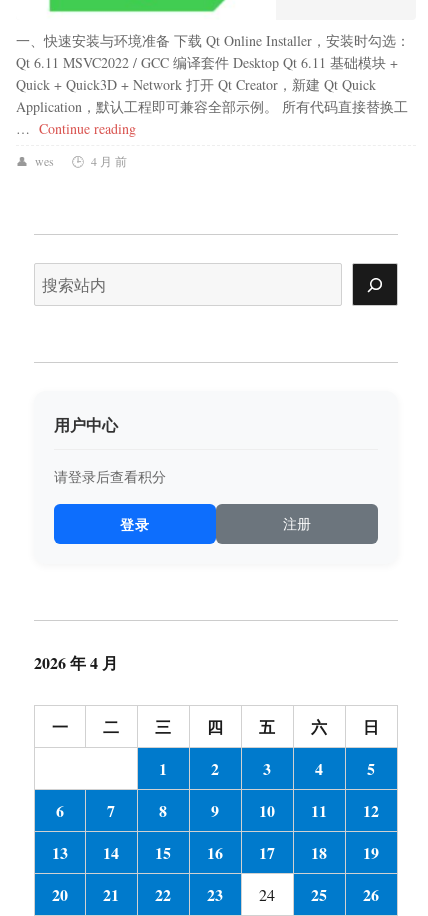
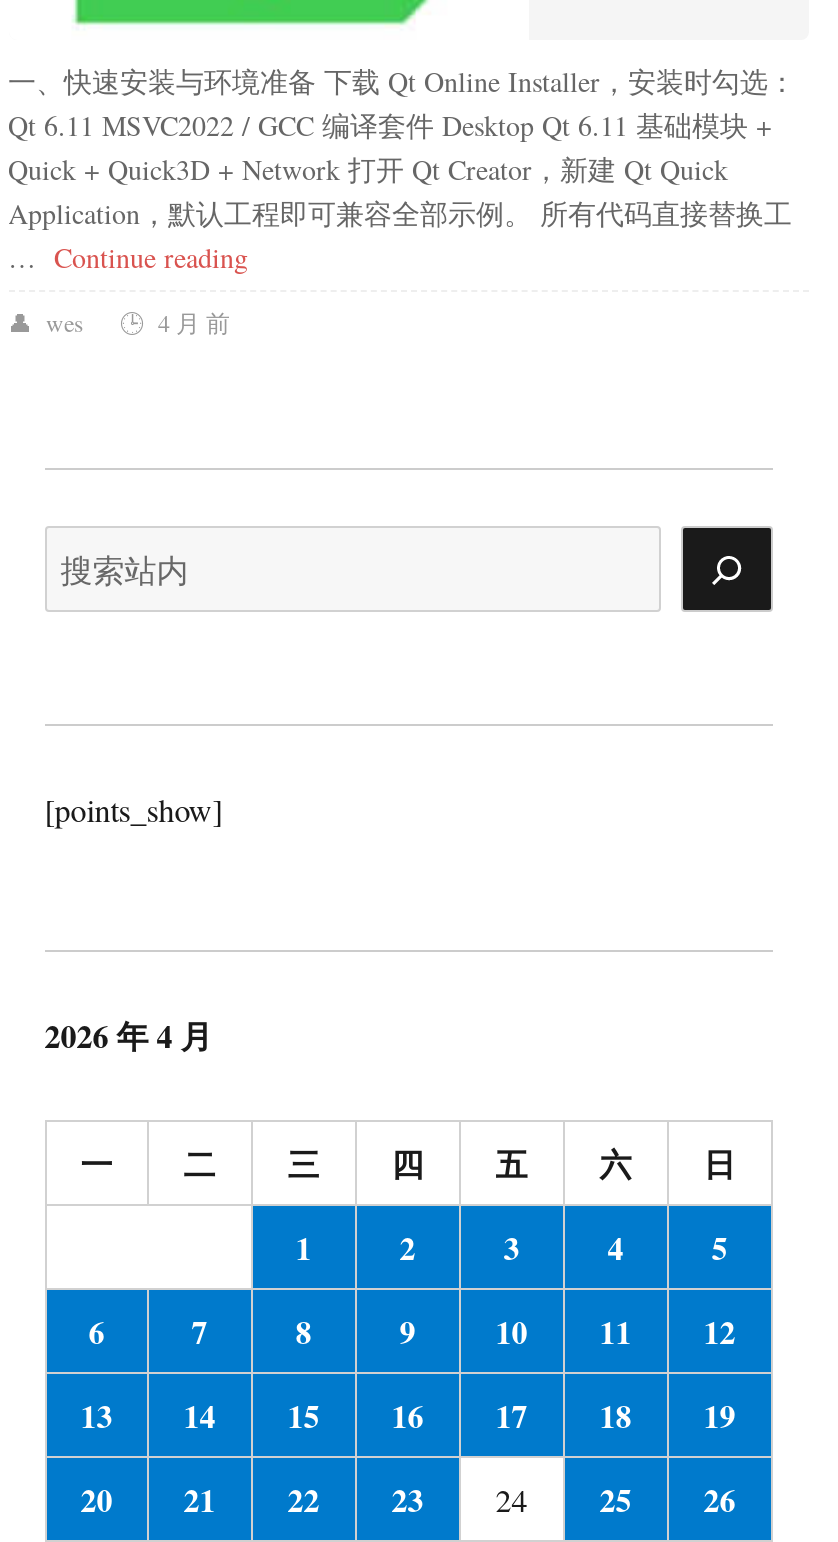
- 用户中心
- 请登录后查看积分
- 登录
- 注册
+ [points_show]
